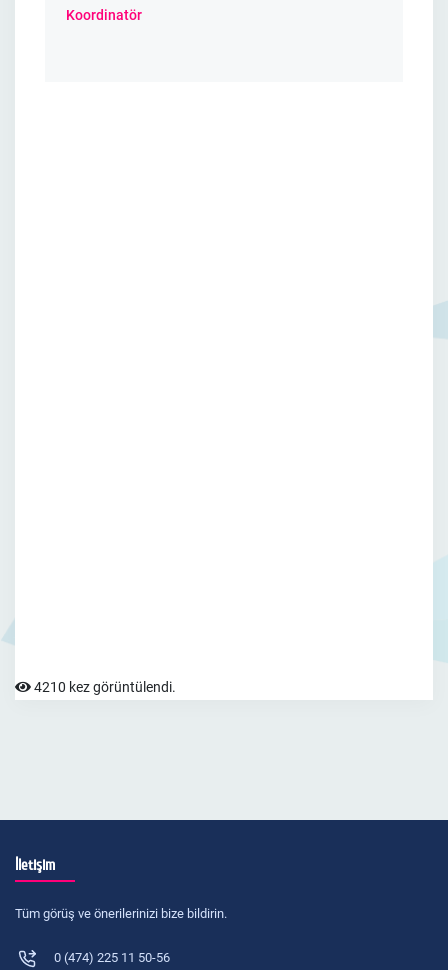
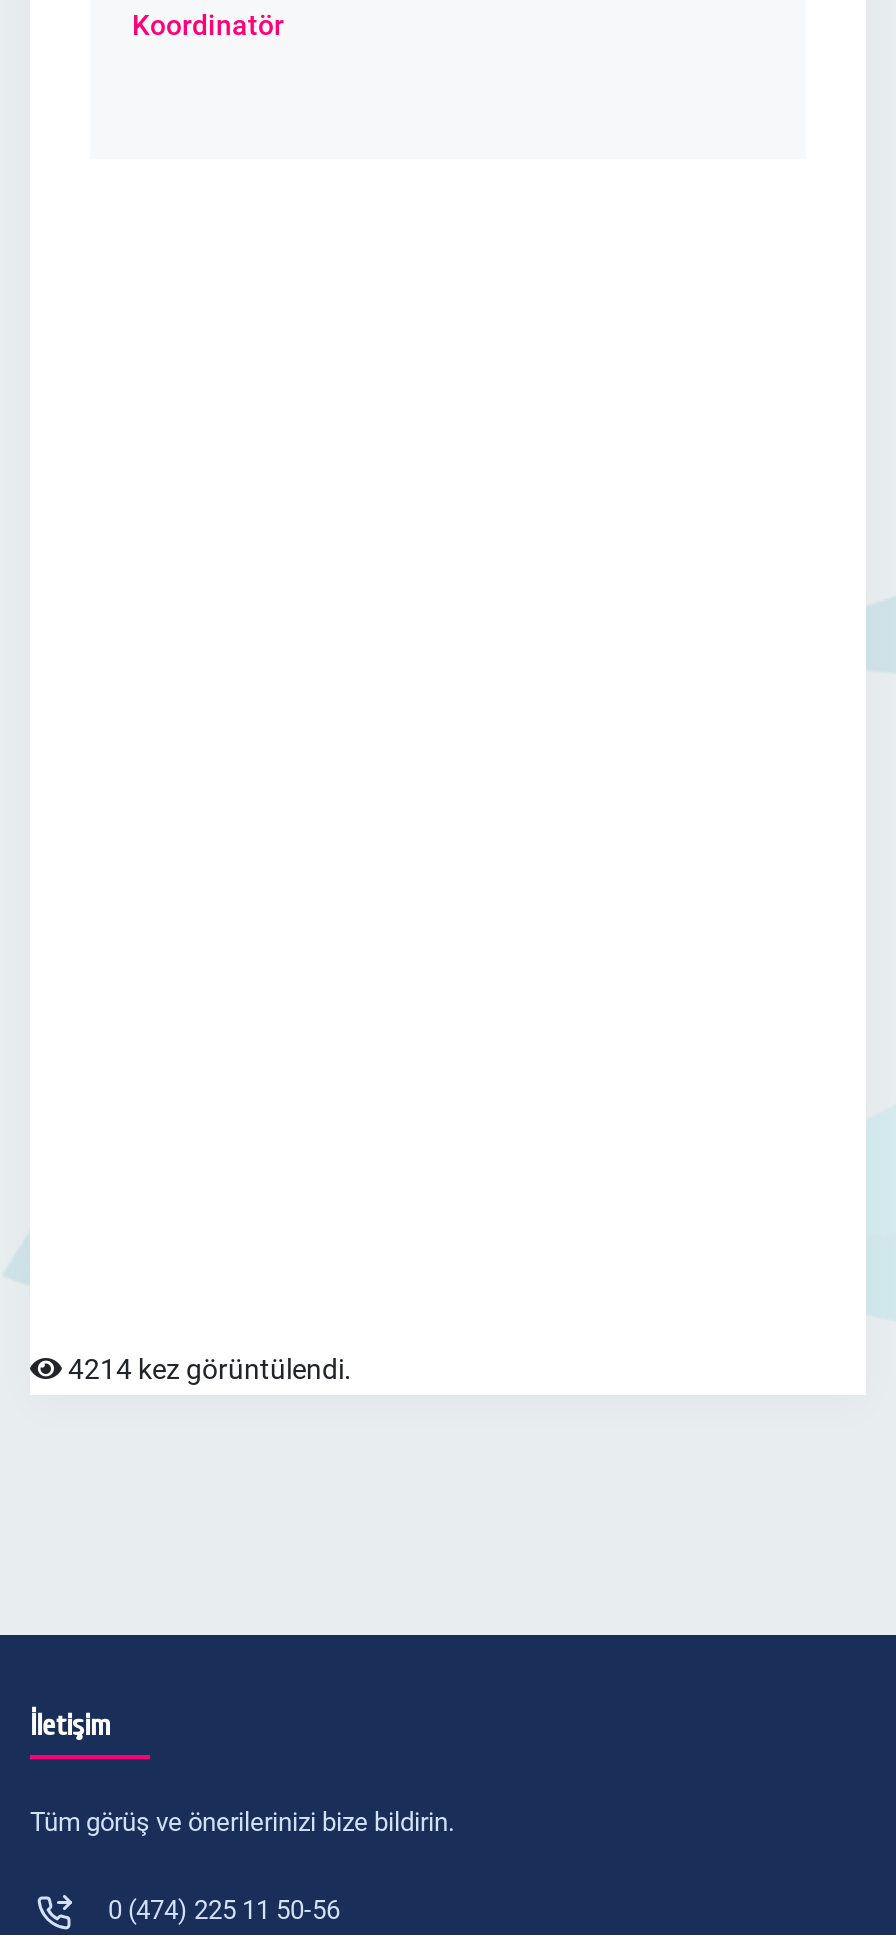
- 4210 kez görüntülendi.
+ 4214 kez görüntülendi.
